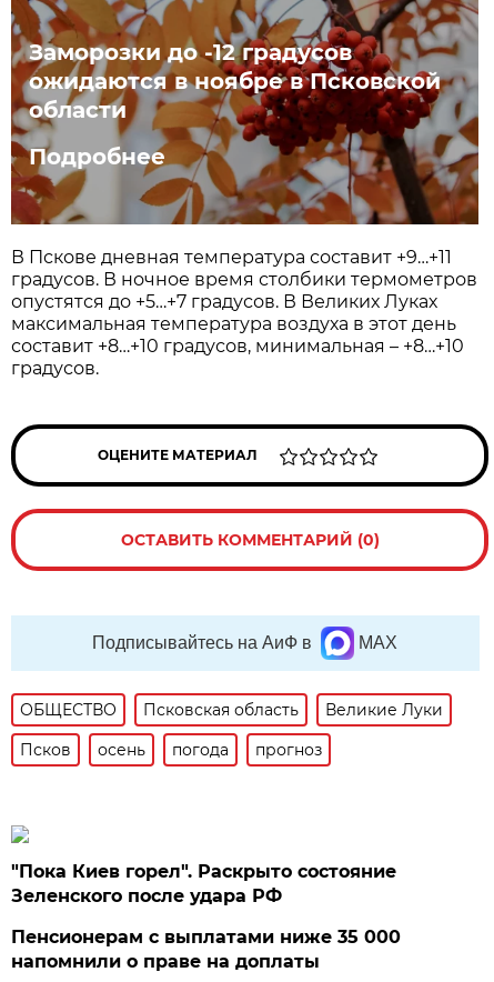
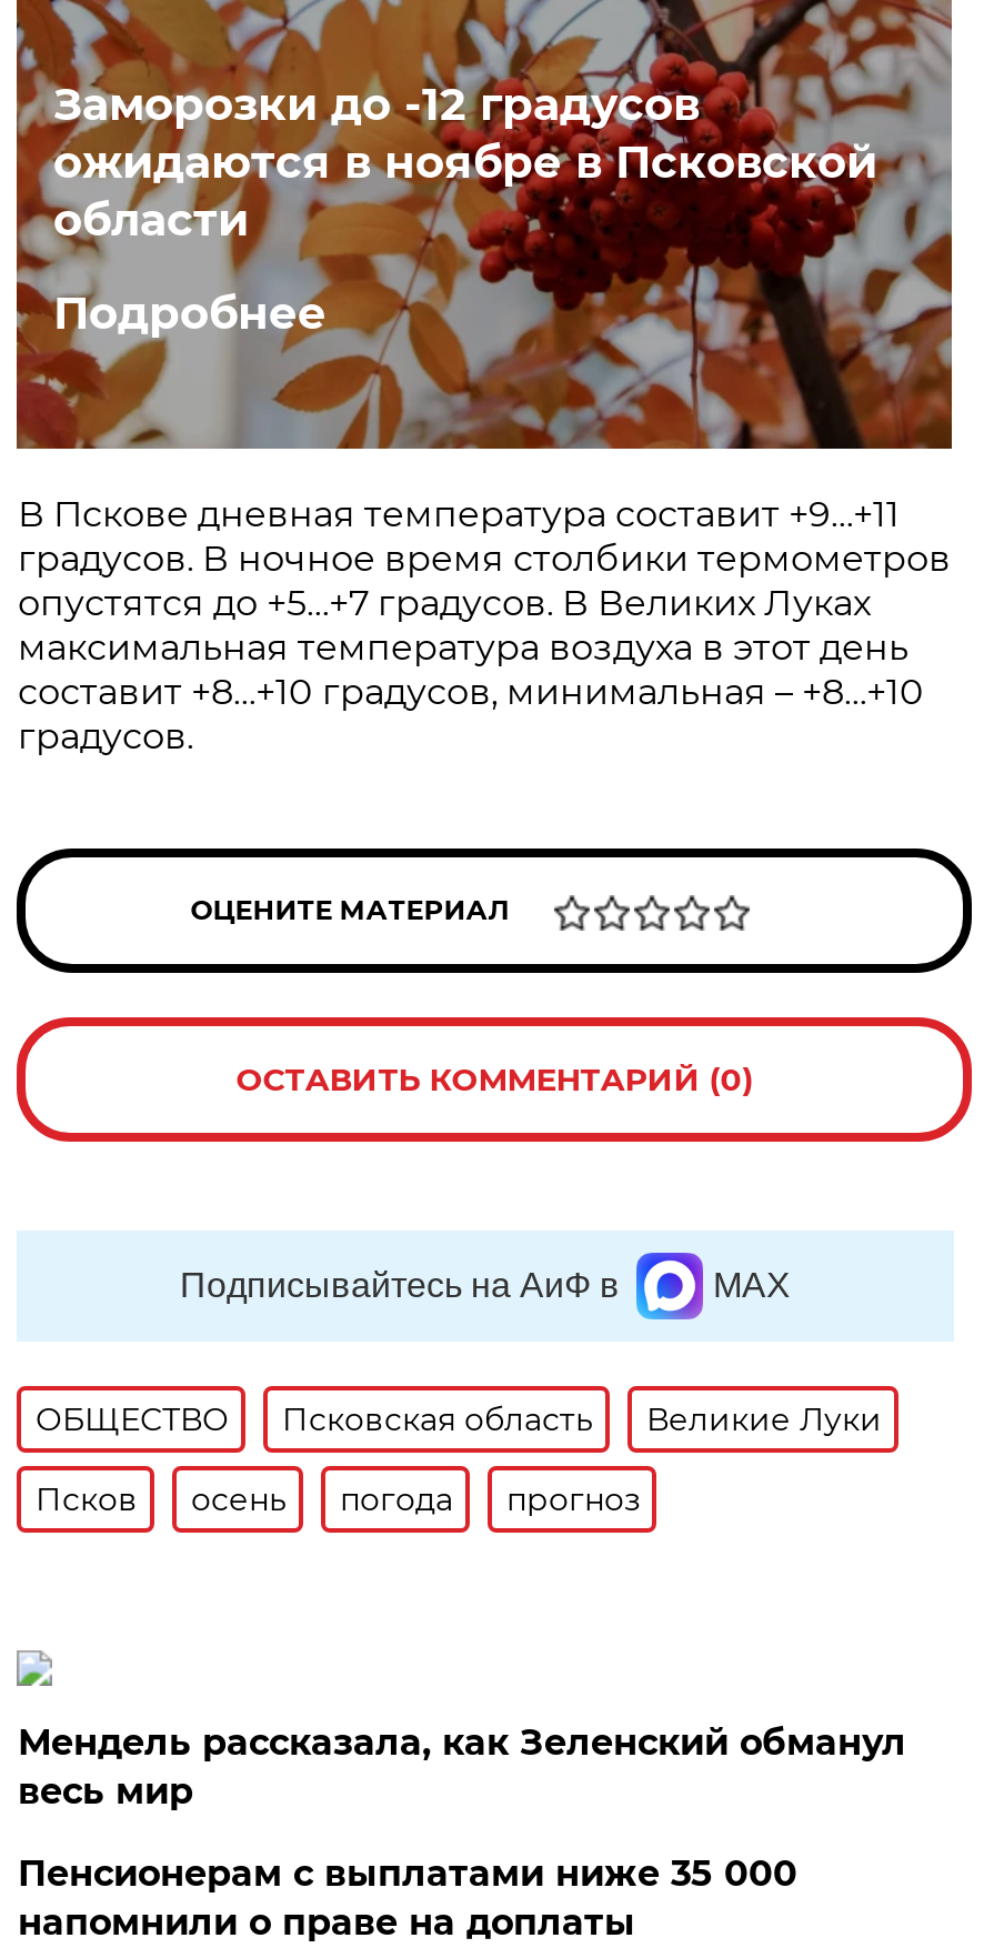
- "Пока Киев горел". Раскрыто состояние
- Зеленского после удара РФ
+ Мендель рассказала, как Зеленский обманул
+ весь мир
